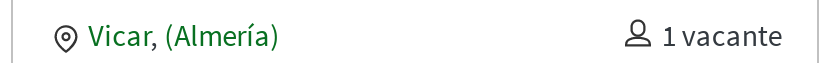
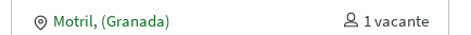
- Vicar, (Almería)
+ Motril, (Granada)
